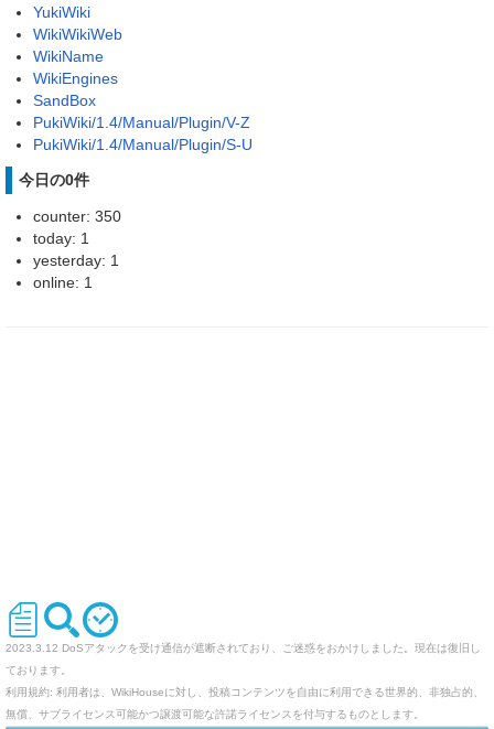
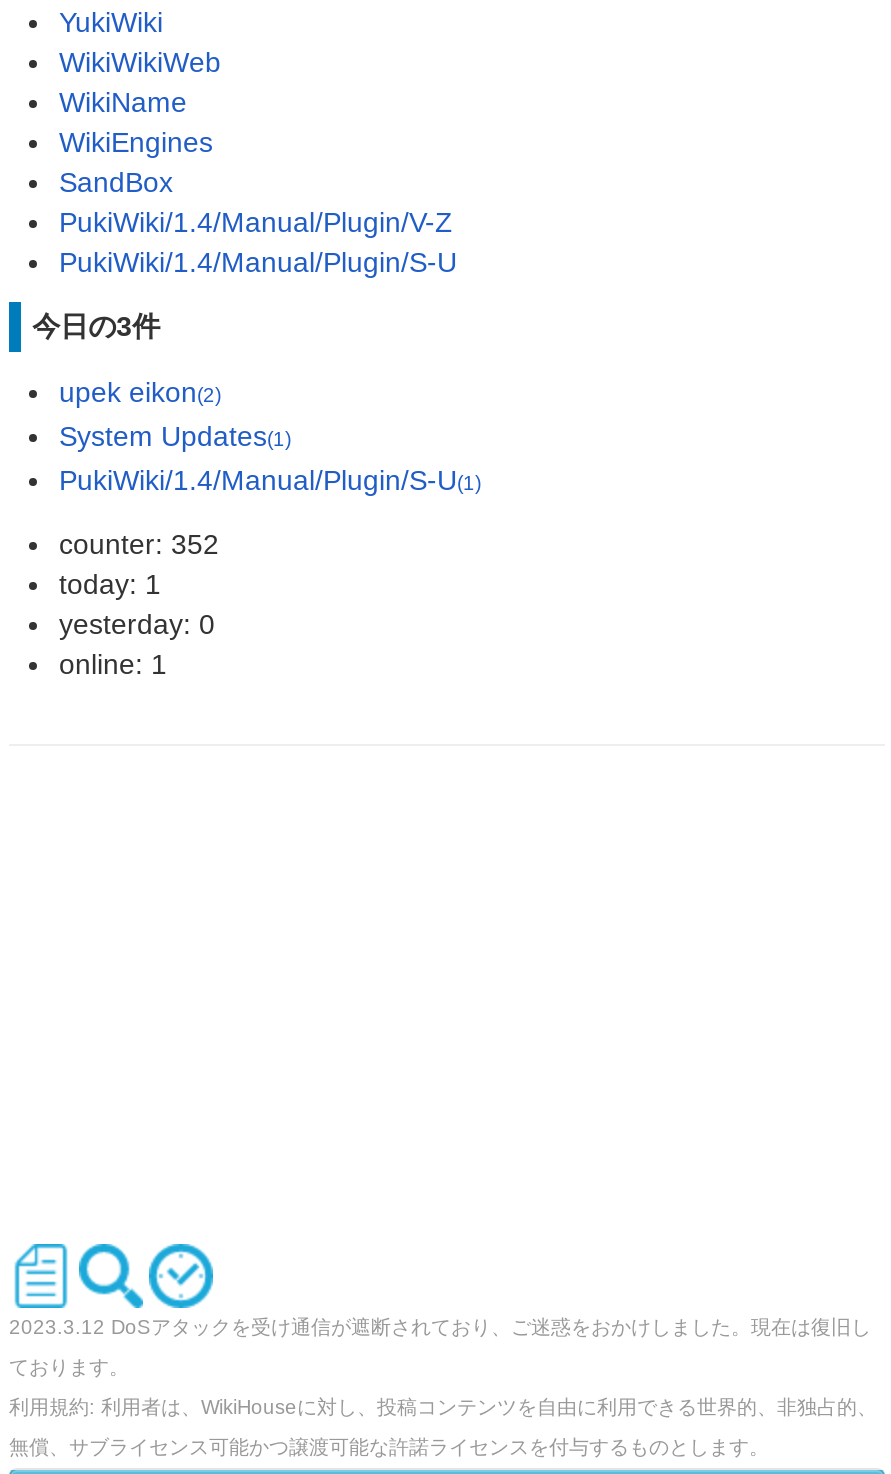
- 今日の0件
- counter: 350
+ 今日の3件
+ upek eikon(2)
+ System Updates(1)
+ PukiWiki/1.4/Manual/Plugin/S-U(1)
+ counter: 352

- yesterday: 1
+ yesterday: 0
